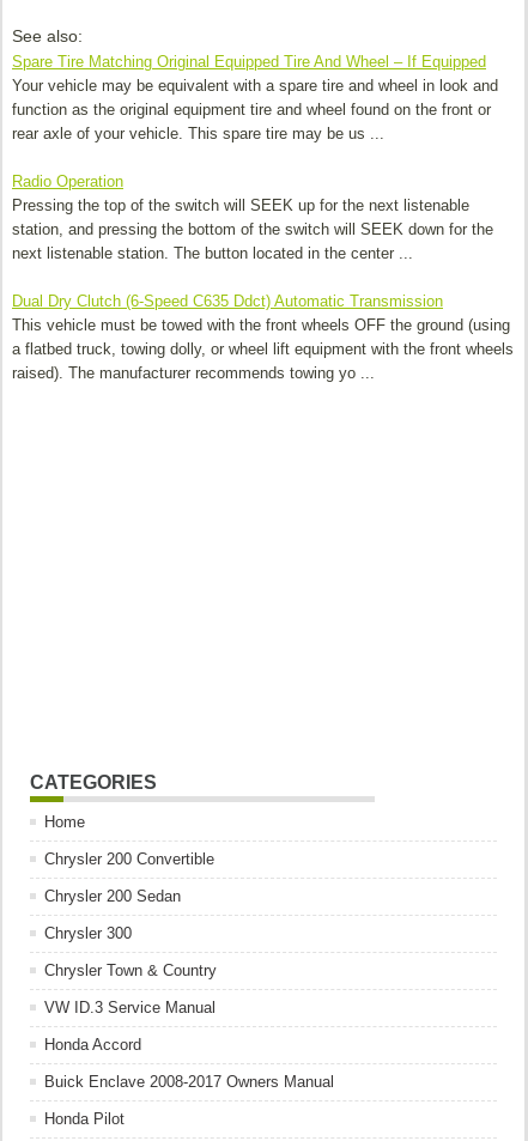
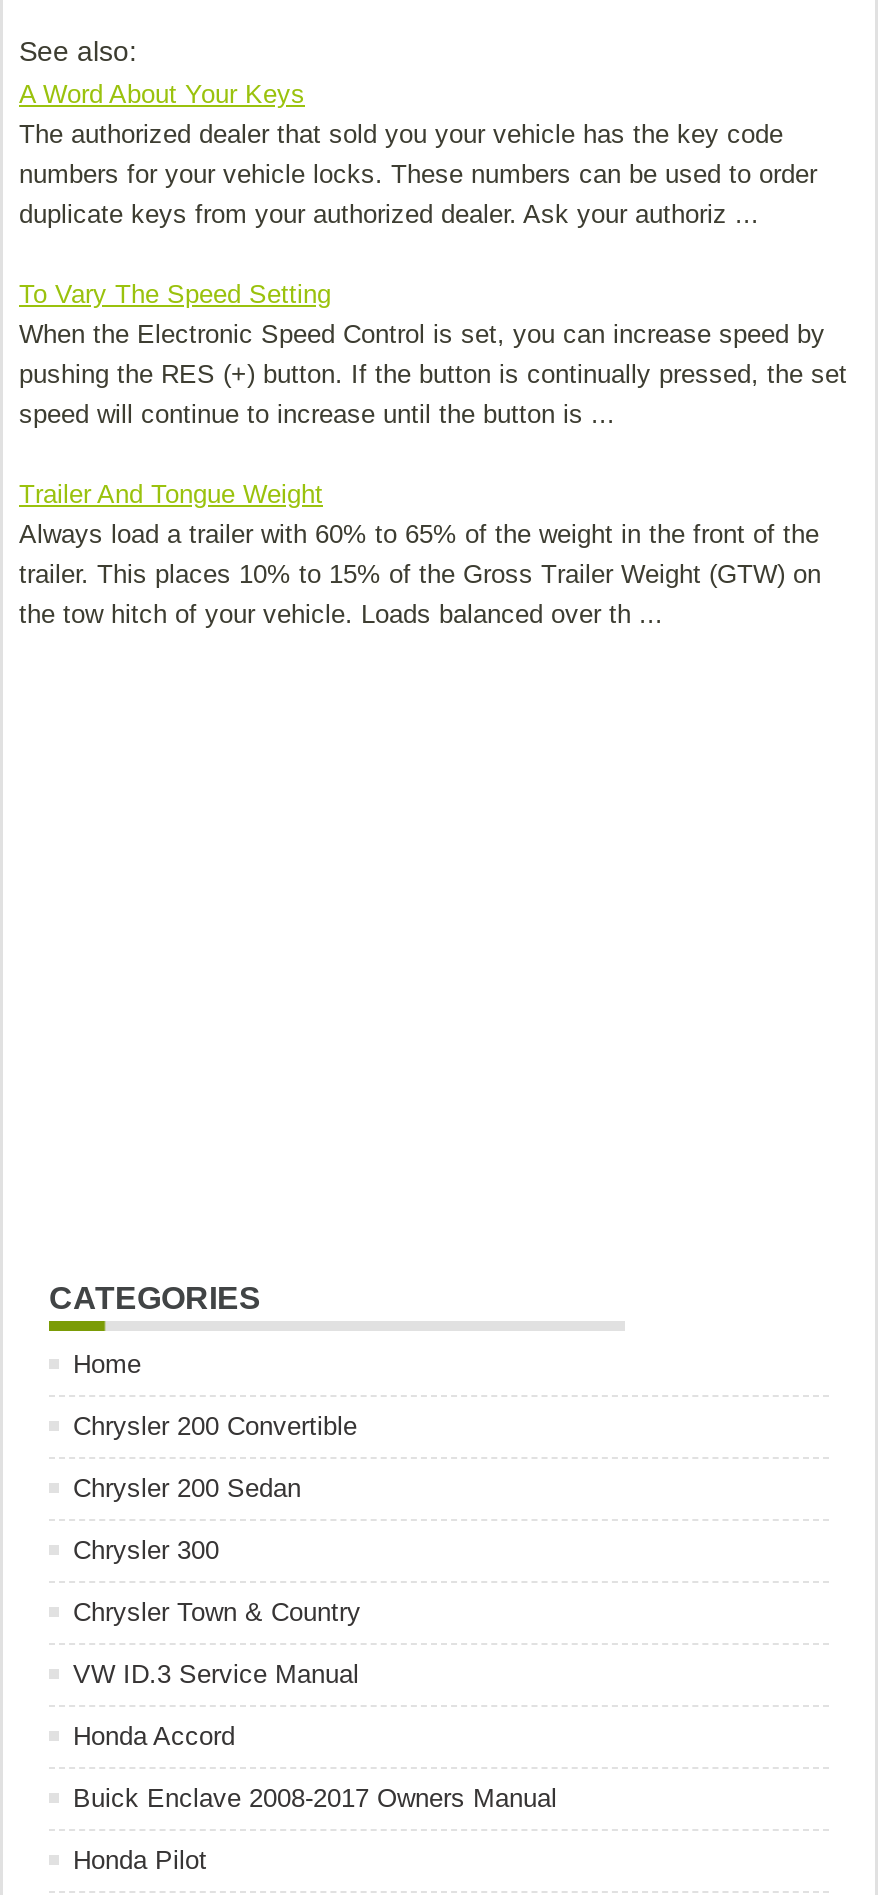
- Spare Tire Matching Original Equipped Tire And Wheel – If Equipped
- Your vehicle may be equivalent with a spare tire and wheel in look and
- function as the original equipment tire and wheel found on the front or
- rear axle of your vehicle. This spare tire may be us ...
+ A Word About Your Keys
+ The authorized dealer that sold you your vehicle has the key code
+ numbers for your vehicle locks. These numbers can be used to order
+ duplicate keys from your authorized dealer. Ask your authoriz ...

- Radio Operation
- Pressing the top of the switch will SEEK up for the next listenable
- station, and pressing the bottom of the switch will SEEK down for the
- next listenable station. The button located in the center ...
+ To Vary The Speed Setting
+ When the Electronic Speed Control is set, you can increase speed by
+ pushing the RES (+) button. If the button is continually pressed, the set
+ speed will continue to increase until the button is ...

- Dual Dry Clutch (6-Speed C635 Ddct) Automatic Transmission
- This vehicle must be towed with the front wheels OFF the ground (using
- a flatbed truck, towing dolly, or wheel lift equipment with the front wheels
- raised). The manufacturer recommends towing yo ...
+ Trailer And Tongue Weight
+ Always load a trailer with 60% to 65% of the weight in the front of the
+ trailer. This places 10% to 15% of the Gross Trailer Weight (GTW) on
+ the tow hitch of your vehicle. Loads balanced over th ...
